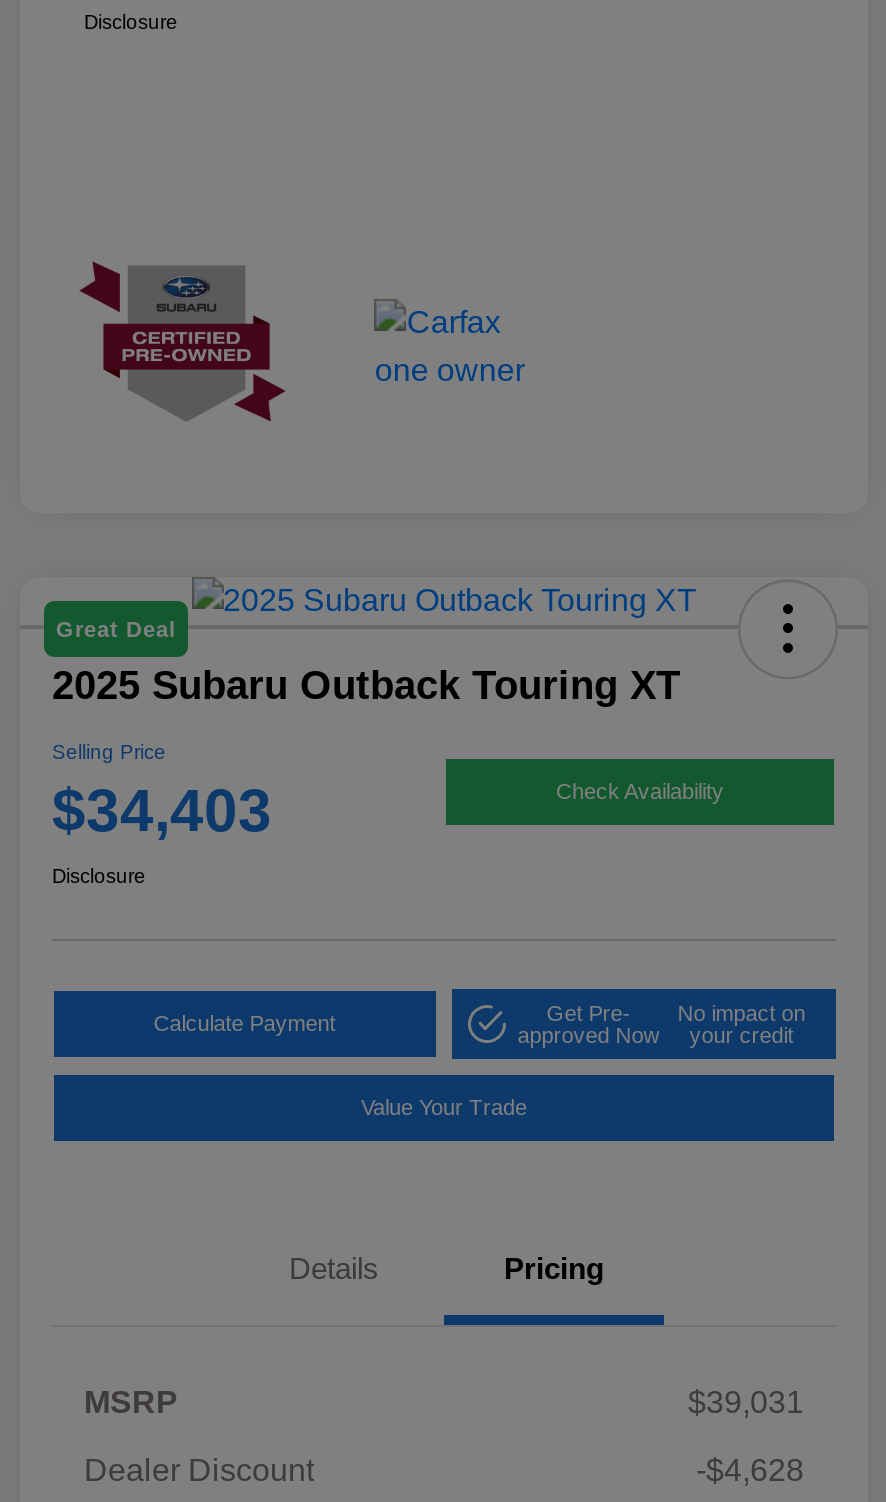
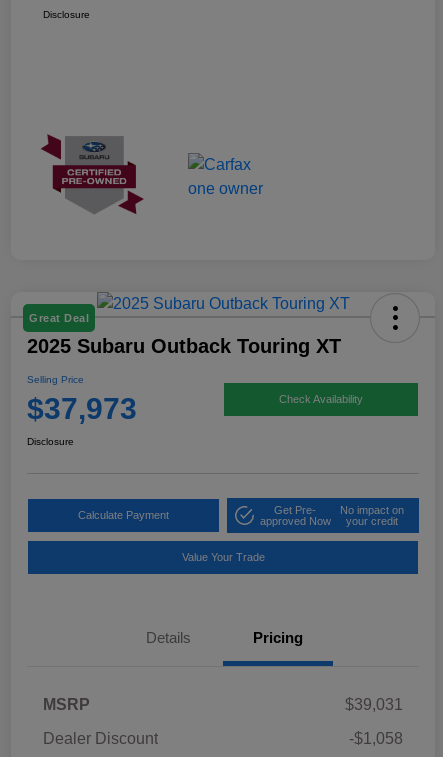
- $34,403
+ $37,973

- -$4,628
+ -$1,058
